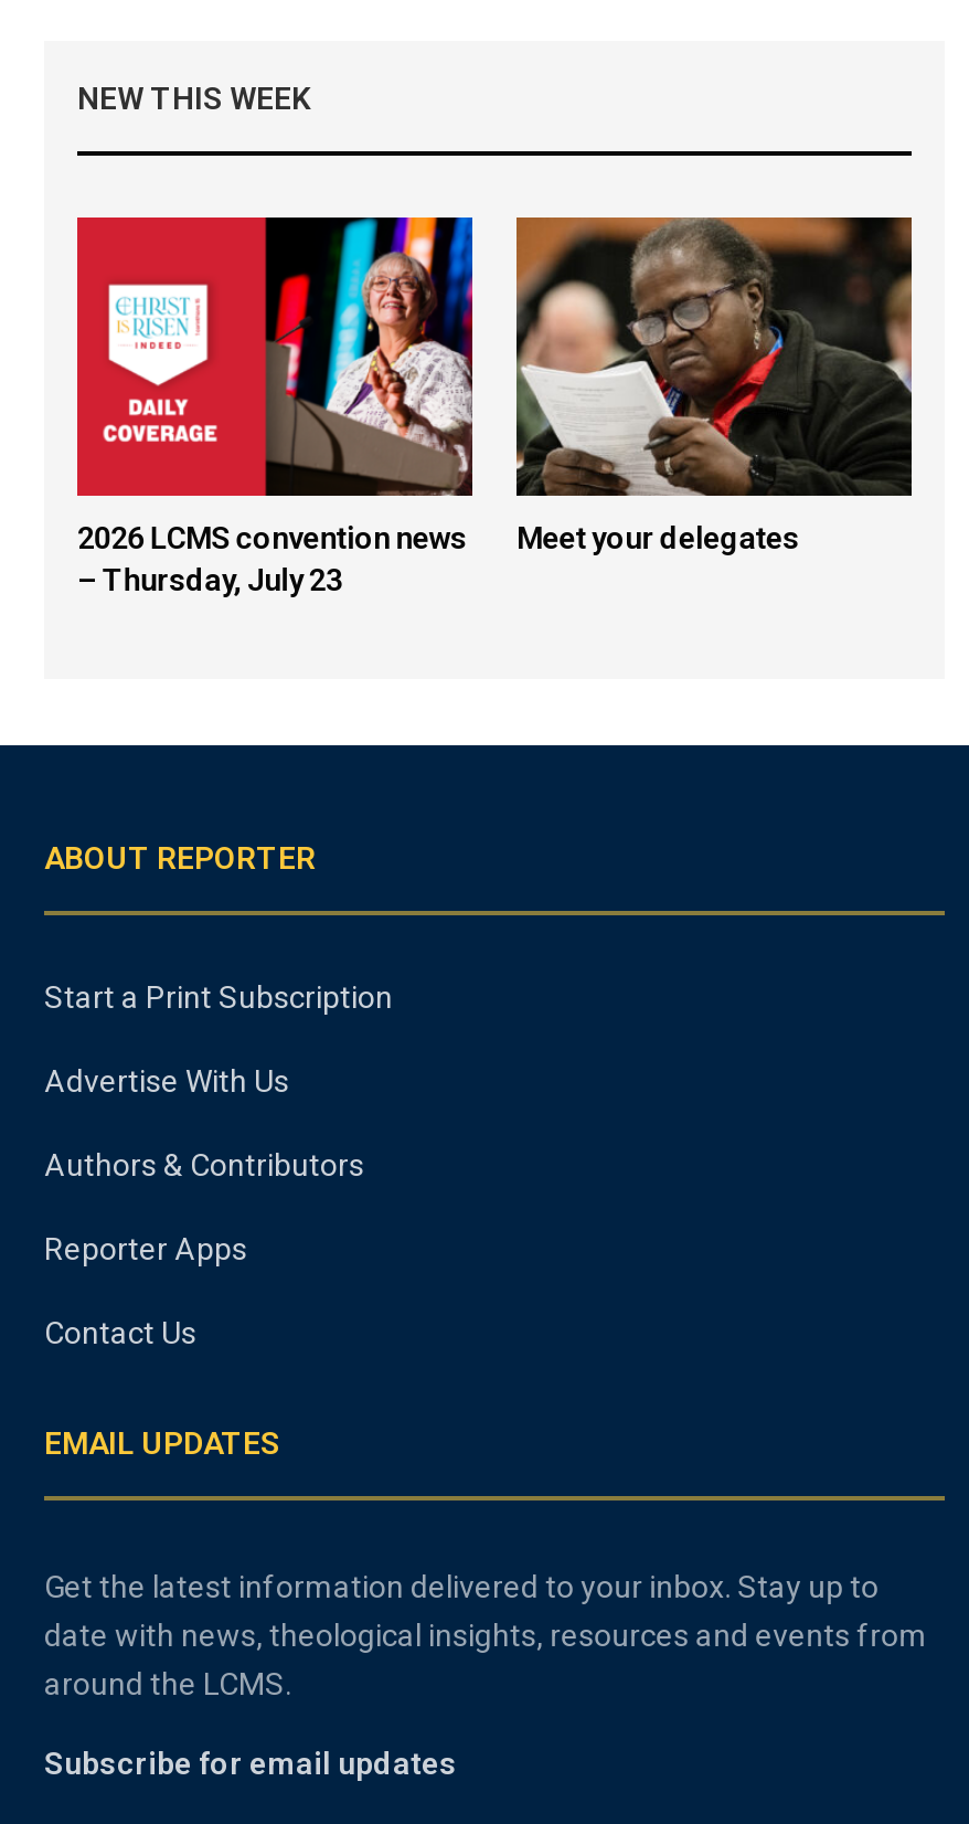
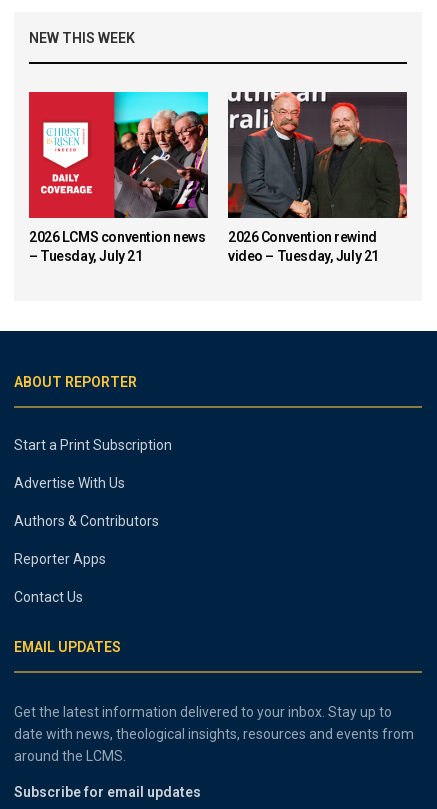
- [image]
- – Thursday, July 23
+ [image]
+ – Tuesday, July 21

- [image]
- Meet your delegates
+ [image]
+ 2026 Convention rewind
+ video – Tuesday, July 21
